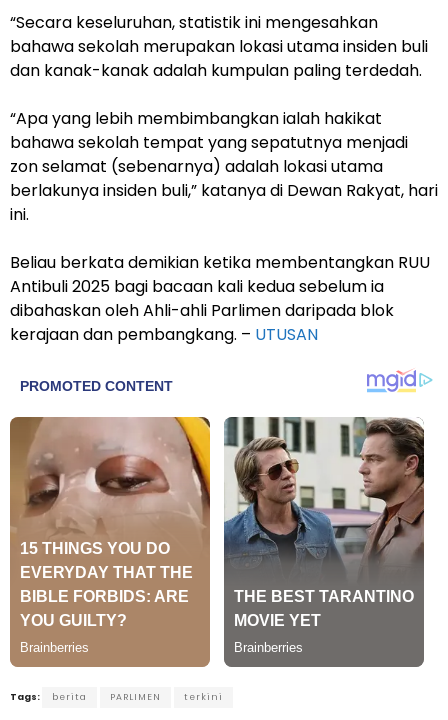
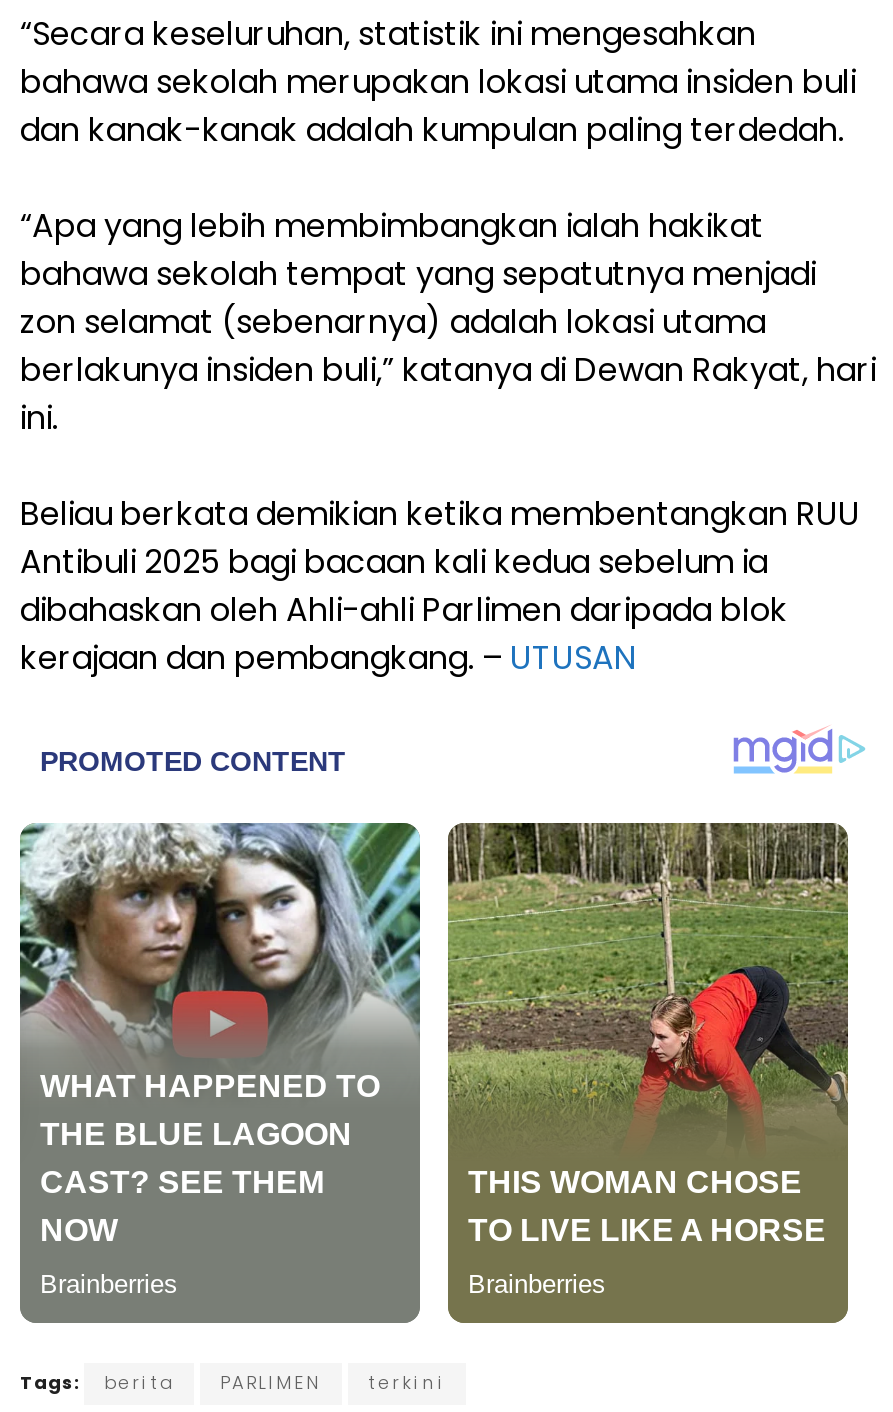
- [image]
+ [image]

- [image]
+ [image]
